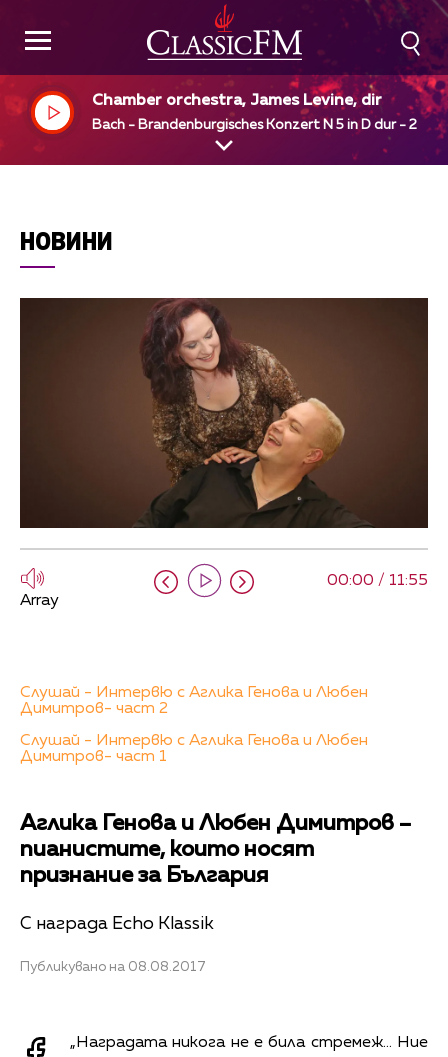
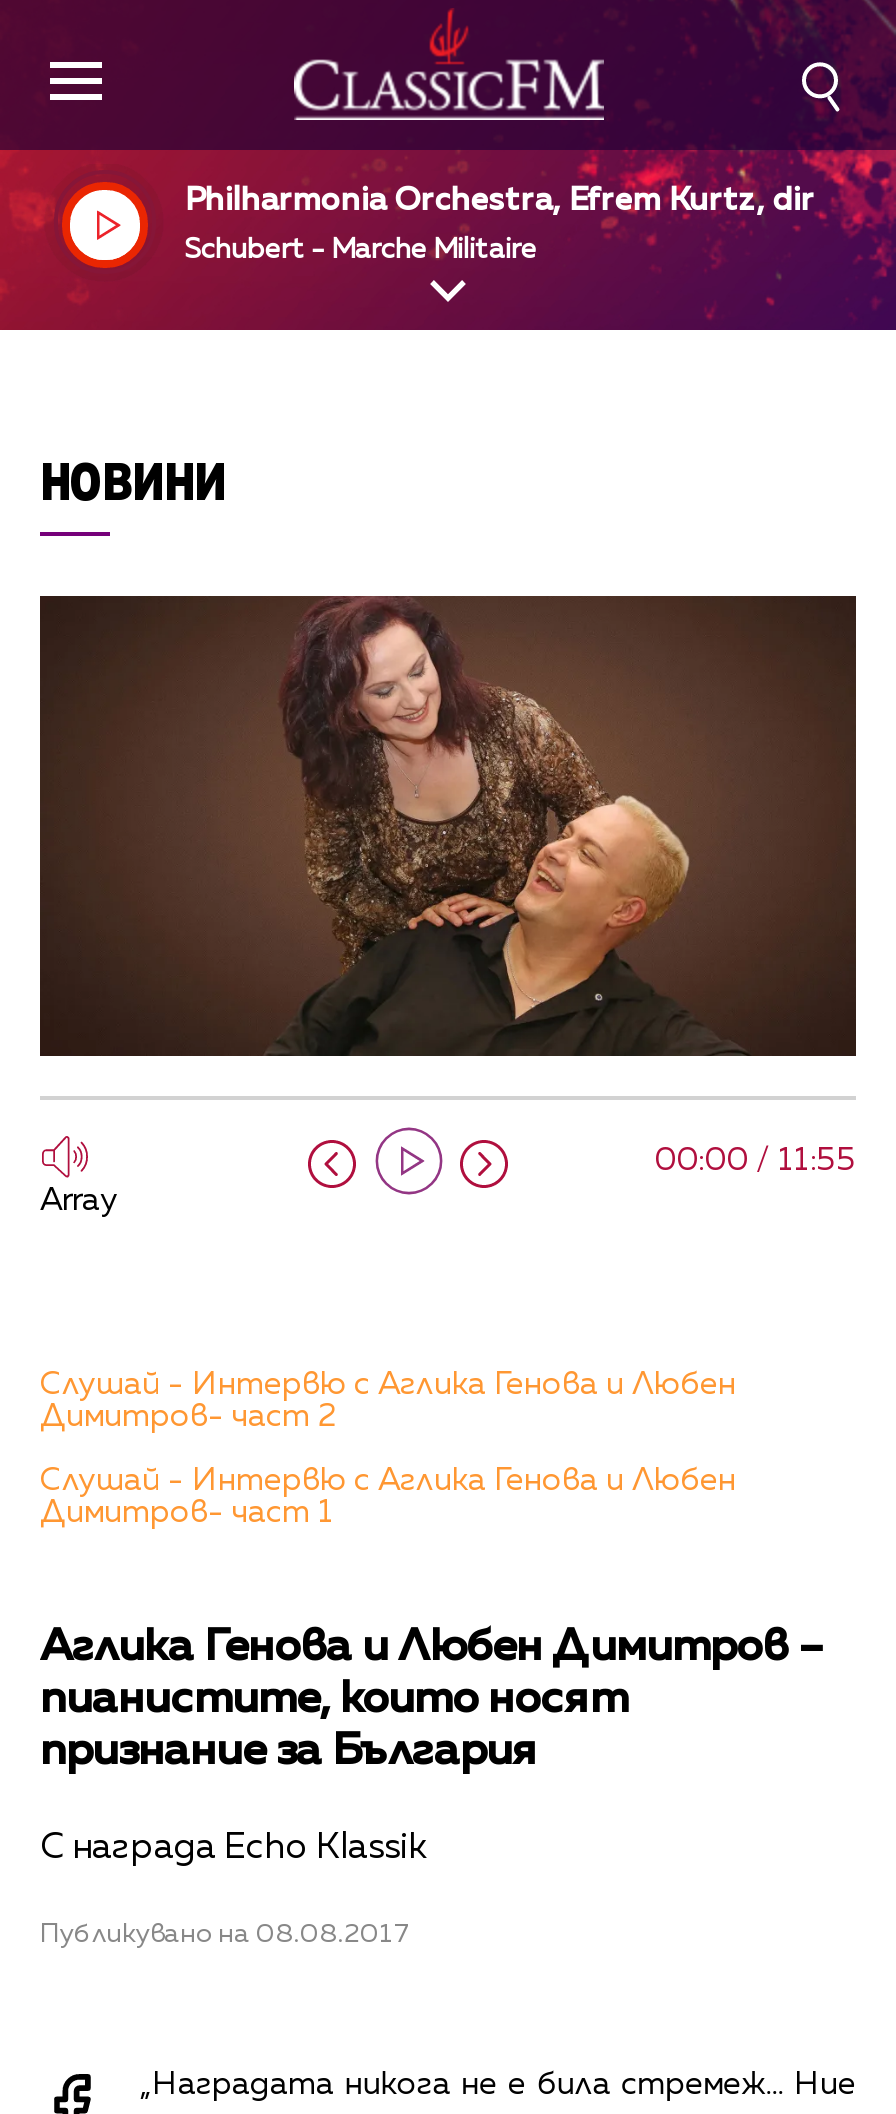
- Chamber orchestra, James Levine, dir
+ Philharmonia Orchestra, Efrem Kurtz, dir

- Bach - Brandenburgisches Konzert N 5 in D dur - 2
+ Schubert - Marche Militaire
